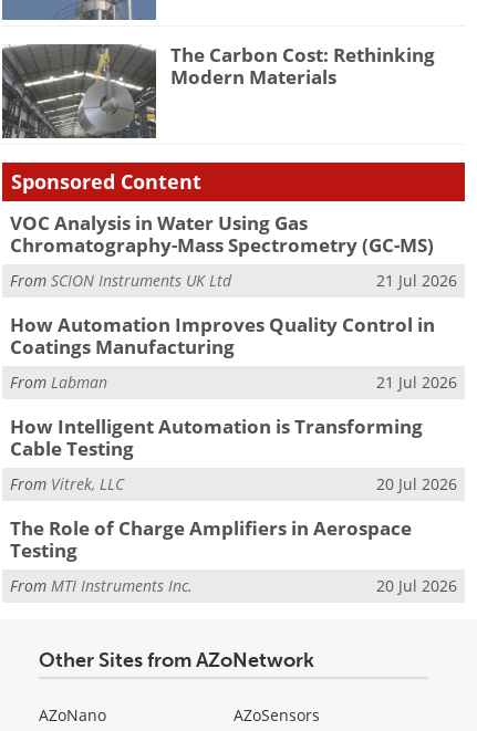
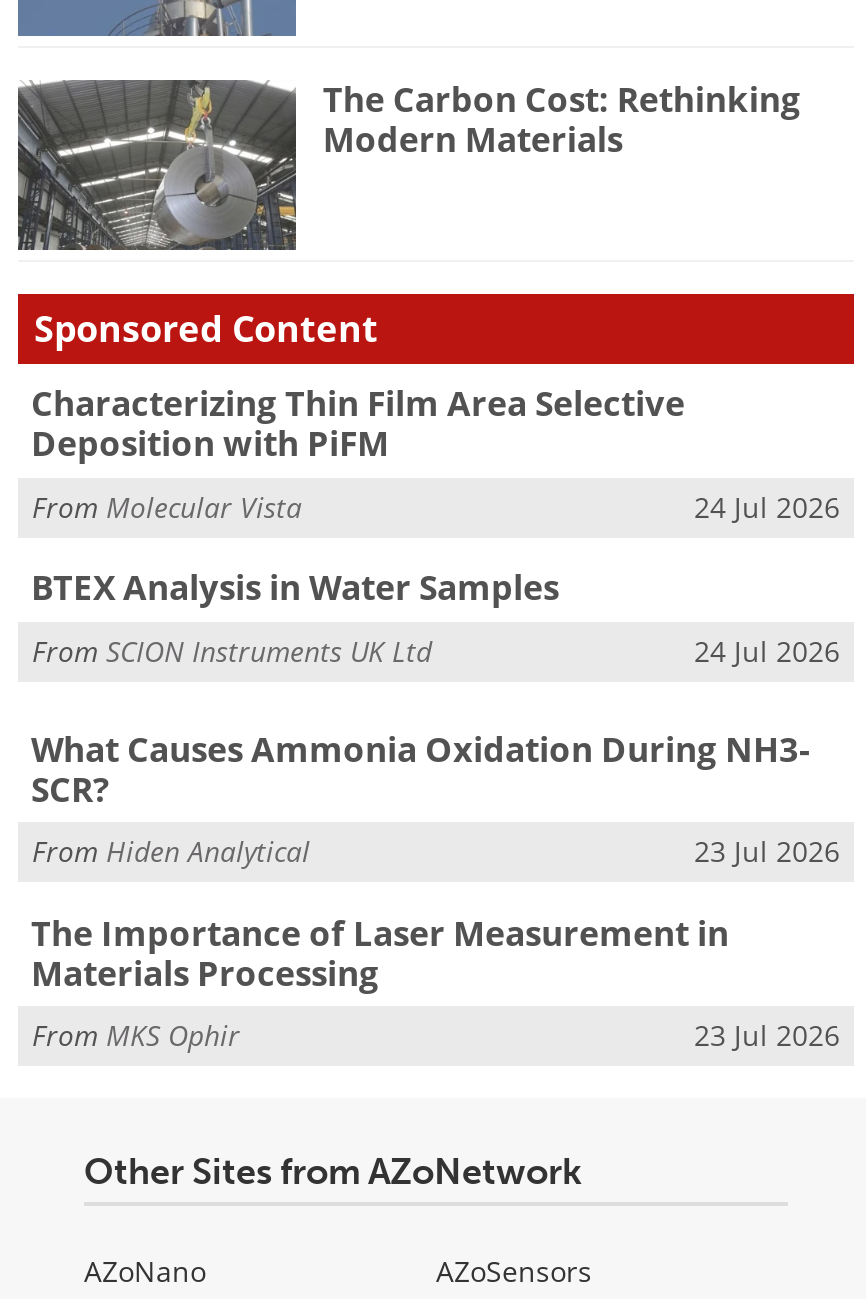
- VOC Analysis in Water Using Gas
- Chromatography-Mass Spectrometry (GC-MS)
+ Characterizing Thin Film Area Selective
+ Deposition with PiFM
+ From Molecular Vista
+ 24 Jul 2026
+ BTEX Analysis in Water Samples

- 21 Jul 2026
- How Automation Improves Quality Control in
- Coatings Manufacturing
- From Labman
- 21 Jul 2026
- How Intelligent Automation is Transforming
- Cable Testing
- From Vitrek, LLC
- 20 Jul 2026
- The Role of Charge Amplifiers in Aerospace
- Testing
- From MTI Instruments Inc.
- 20 Jul 2026
+ 24 Jul 2026
+ What Causes Ammonia Oxidation During NH3-
+ SCR?
+ From Hiden Analytical
+ 23 Jul 2026
+ The Importance of Laser Measurement in
+ Materials Processing
+ From MKS Ophir
+ 23 Jul 2026

moved down: From SCION Instruments UK Ltd
